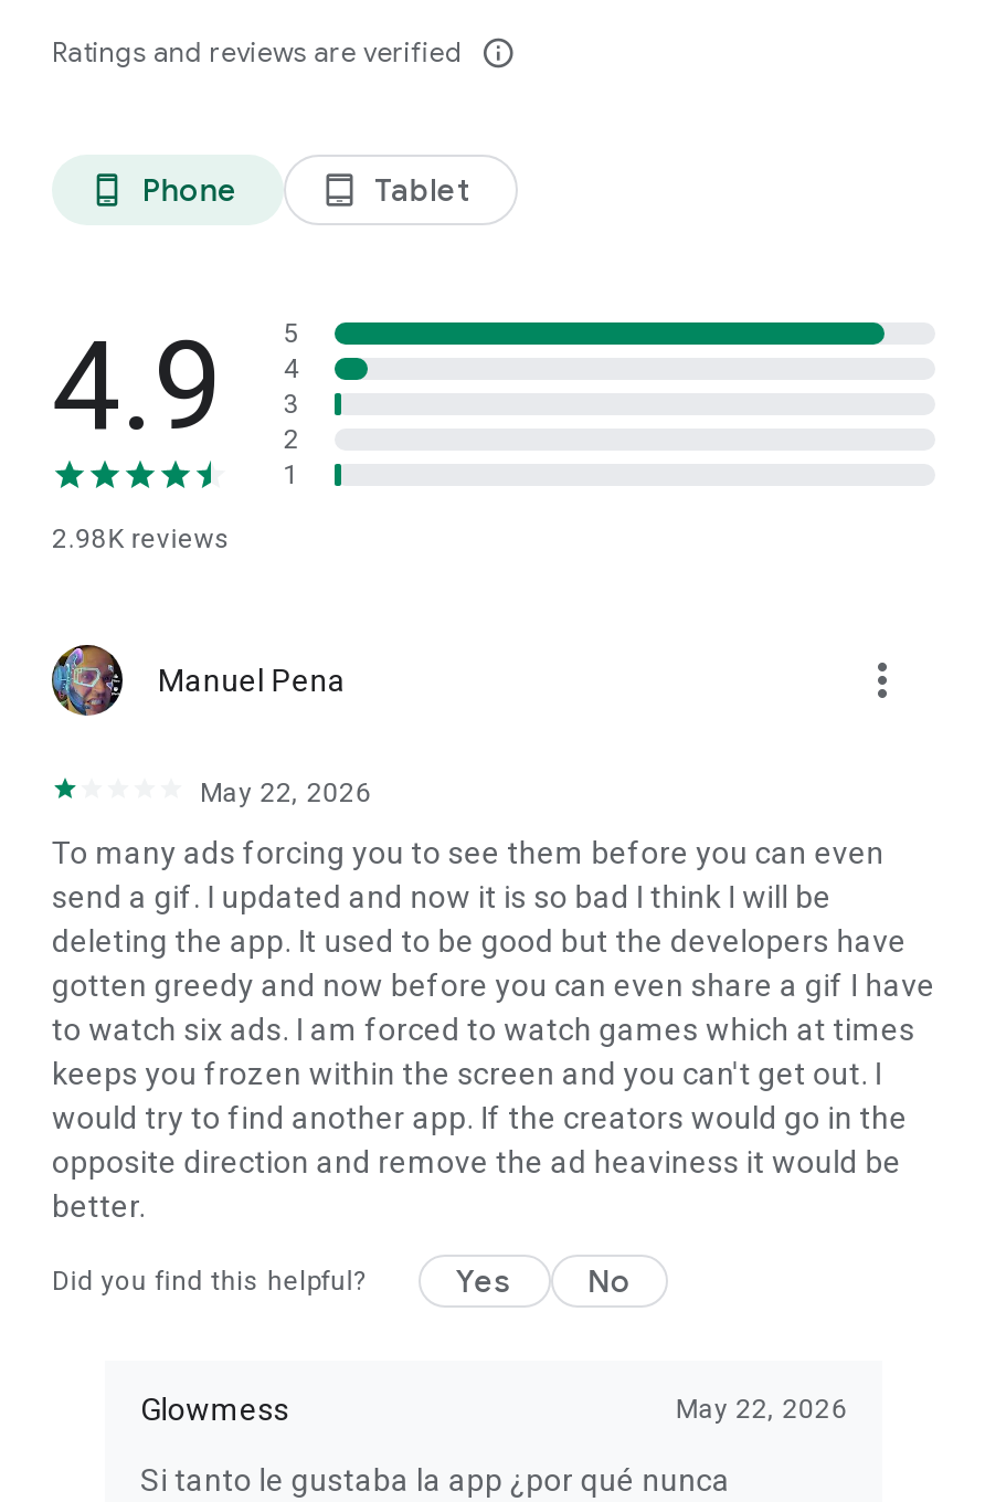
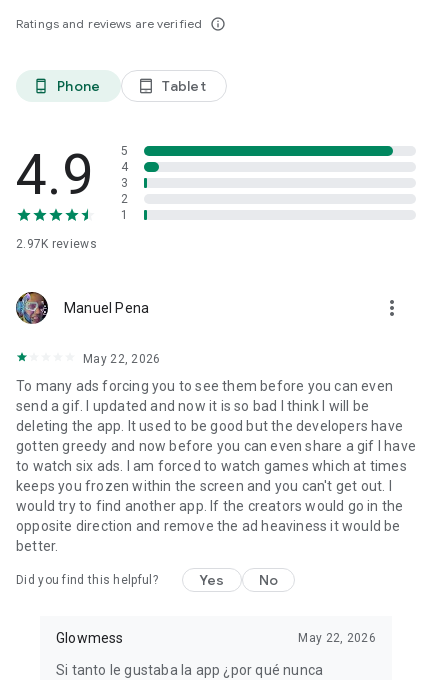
- 2.98K reviews
+ 2.97K reviews
